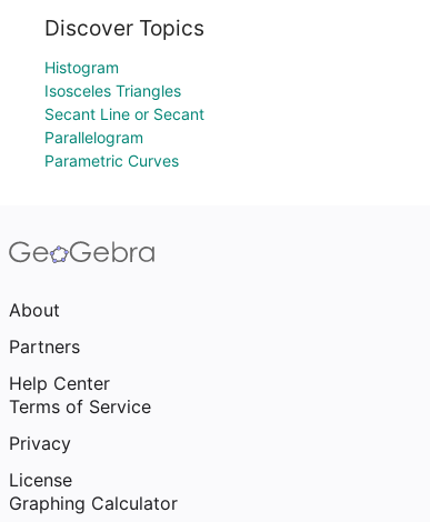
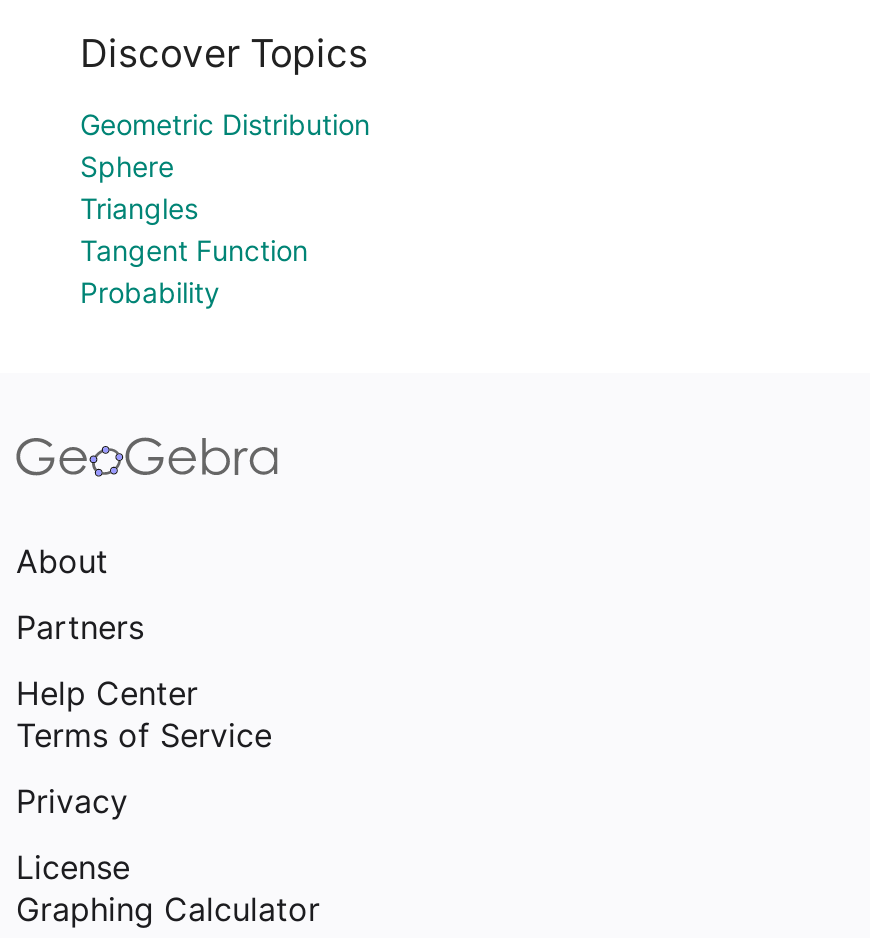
- Histogram
- Isosceles Triangles
- Secant Line or Secant
- Parallelogram
- Parametric Curves
+ Geometric Distribution
+ Sphere
+ Triangles
+ Tangent Function
+ Probability
